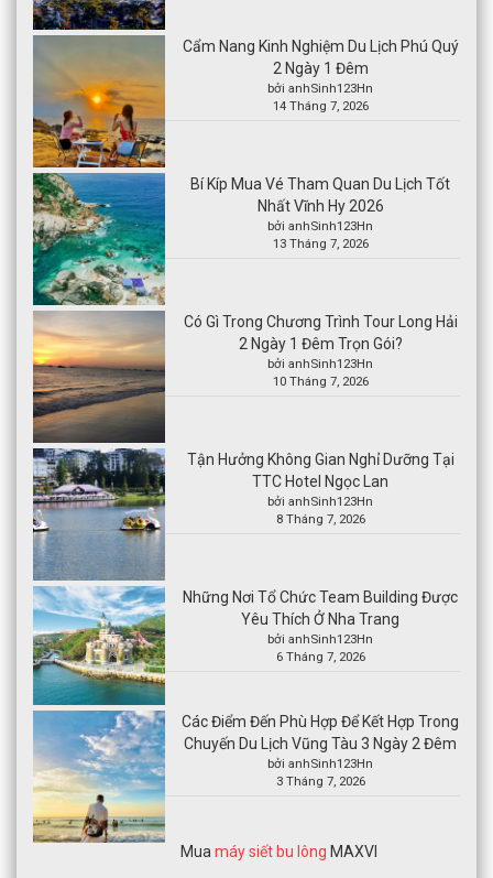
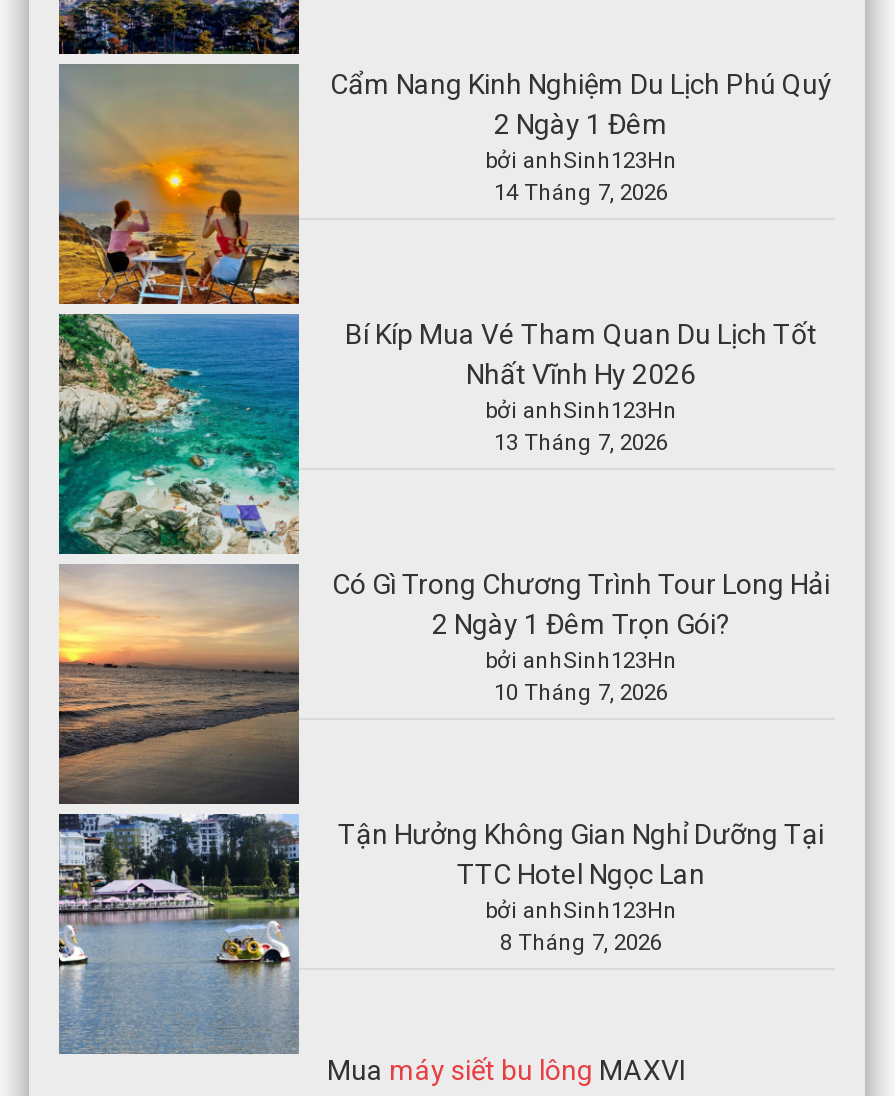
- [image]
- Các Điểm Đến Phù Hợp Để Kết Hợp Trong
- Chuyến Du Lịch Vũng Tàu 3 Ngày 2 Đêm
- bởi anhSinh123Hn
- 3 Tháng 7, 2026

- Những Nơi Tổ Chức Team Building Được
- Yêu Thích Ở Nha Trang
- bởi anhSinh123Hn
- 6 Tháng 7, 2026
